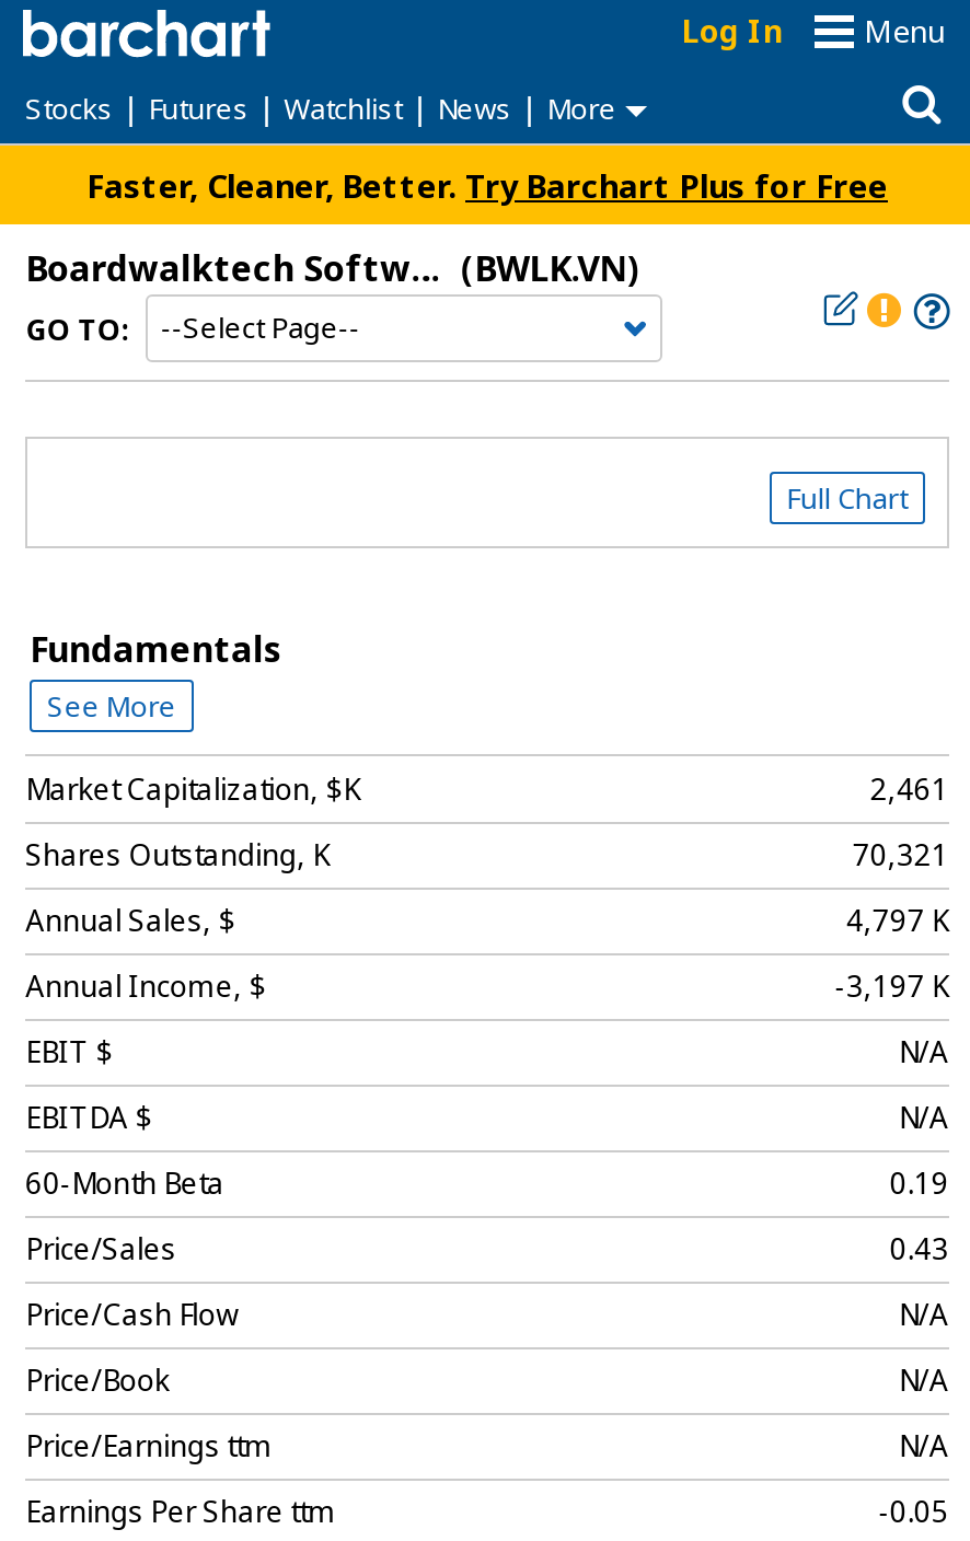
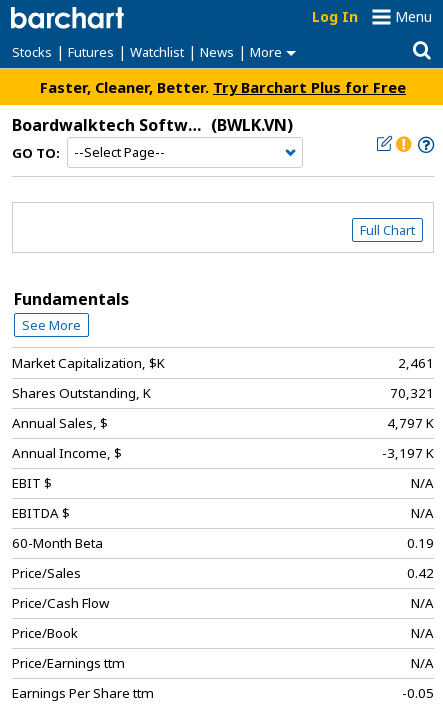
- 0.43
+ 0.42
